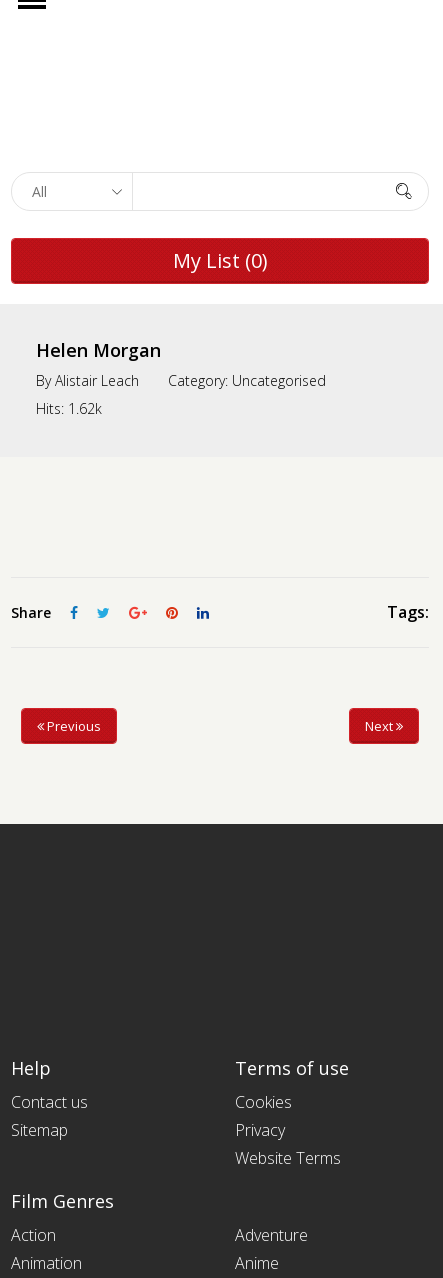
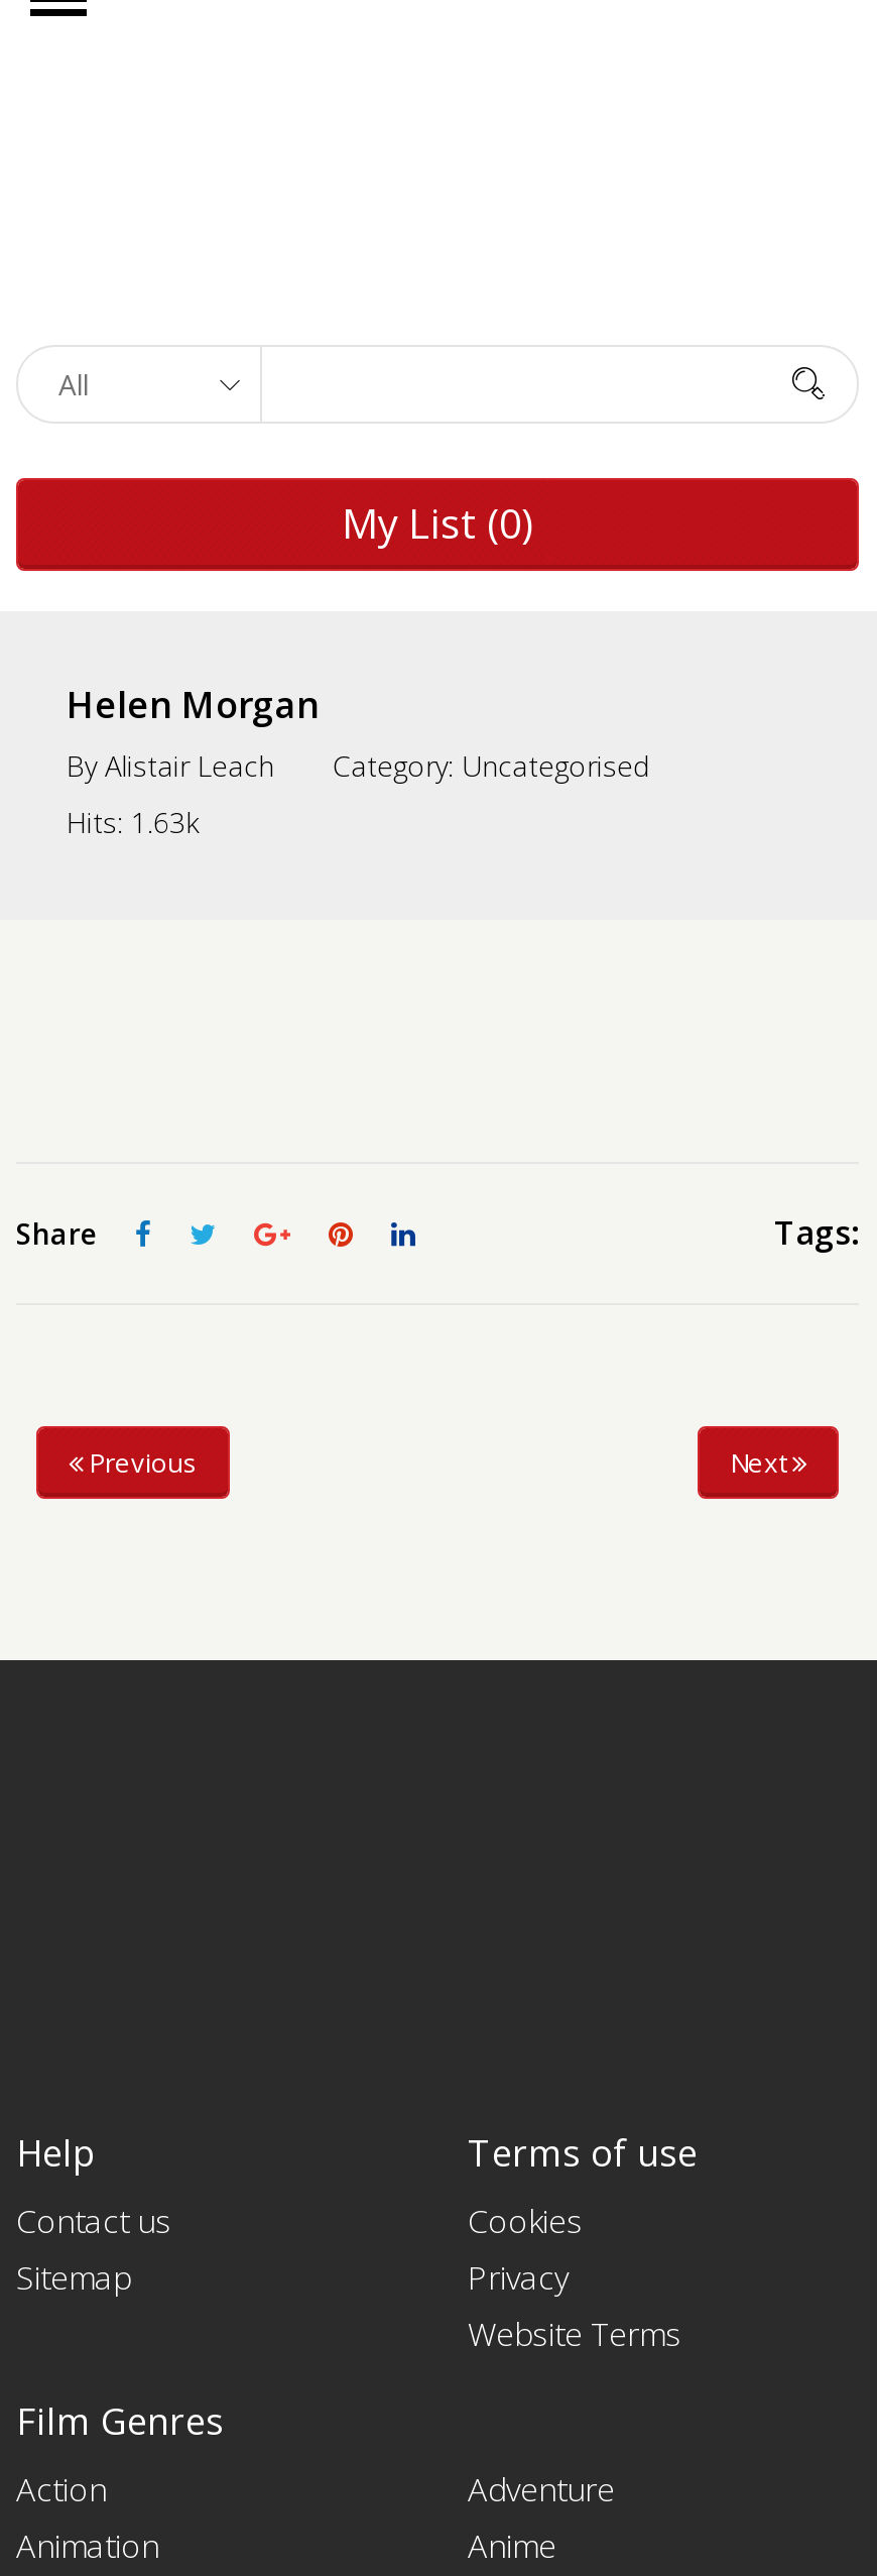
- Hits: 1.62k
+ Hits: 1.63k
